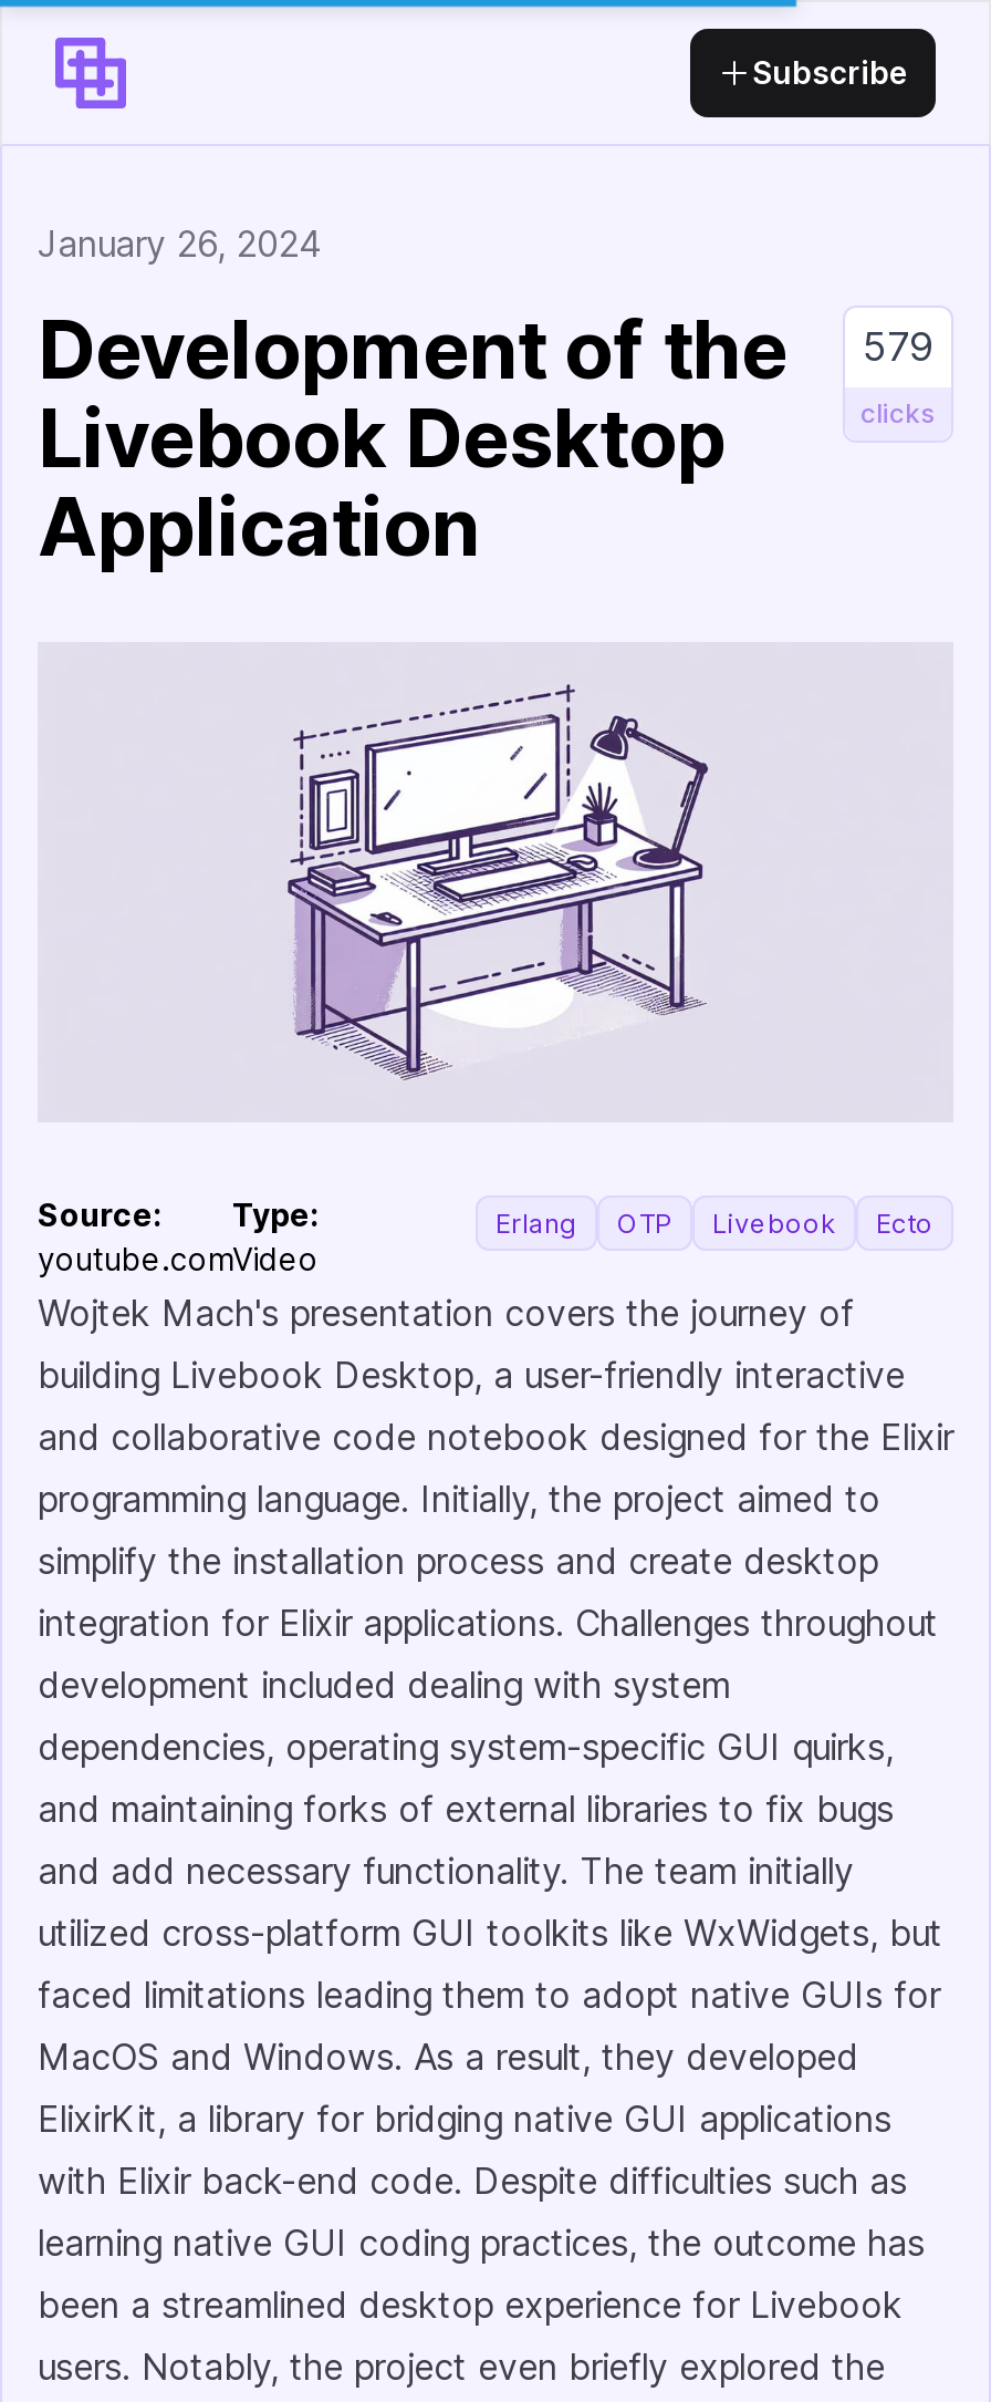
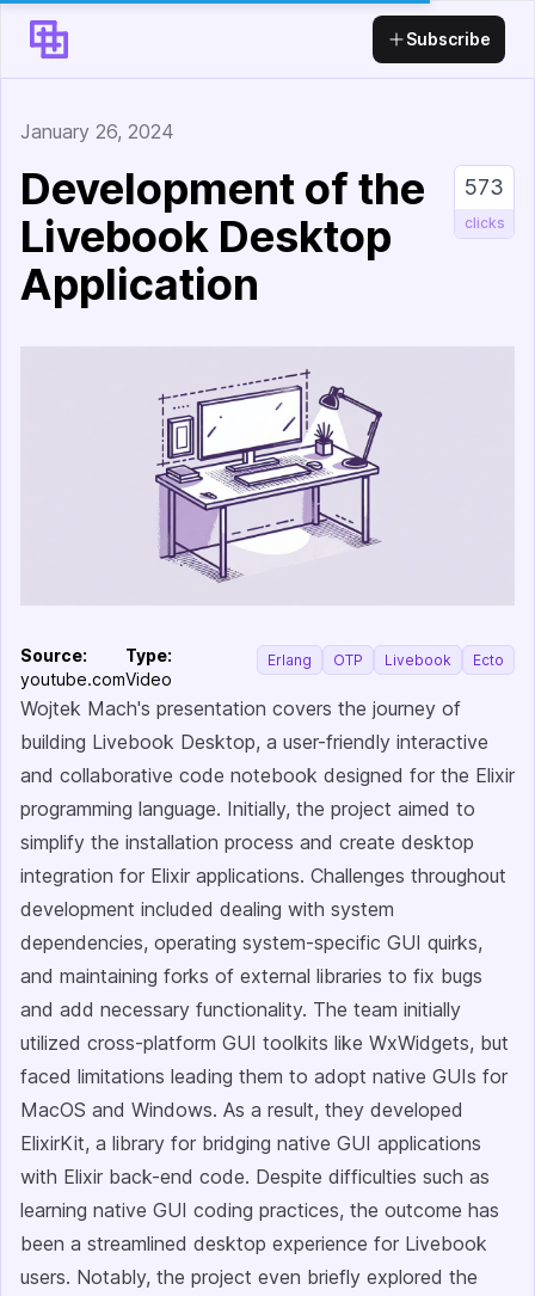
- Development of the 579
+ Development of the 573
